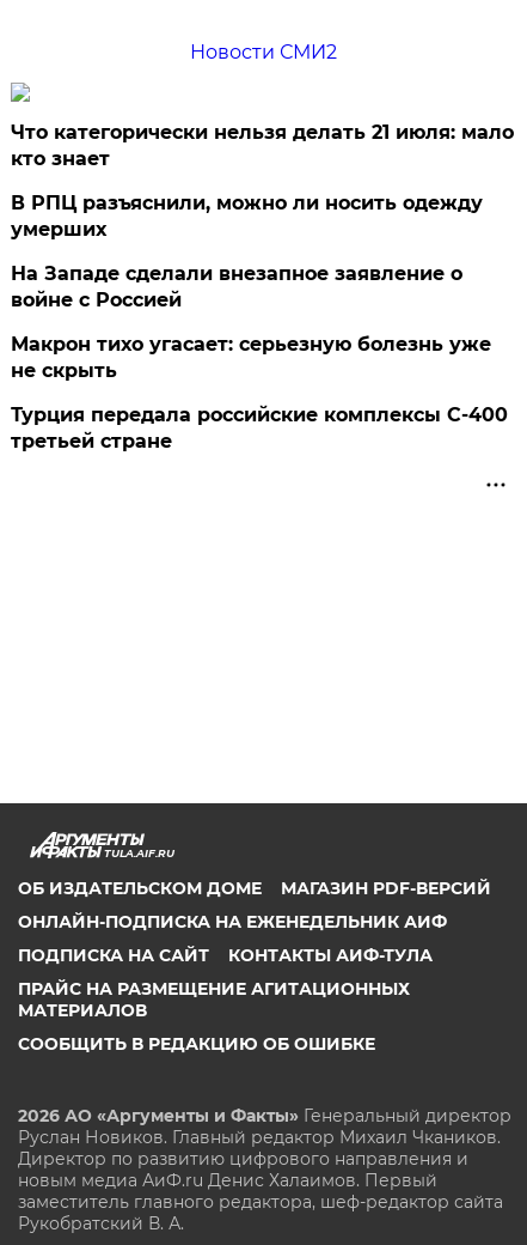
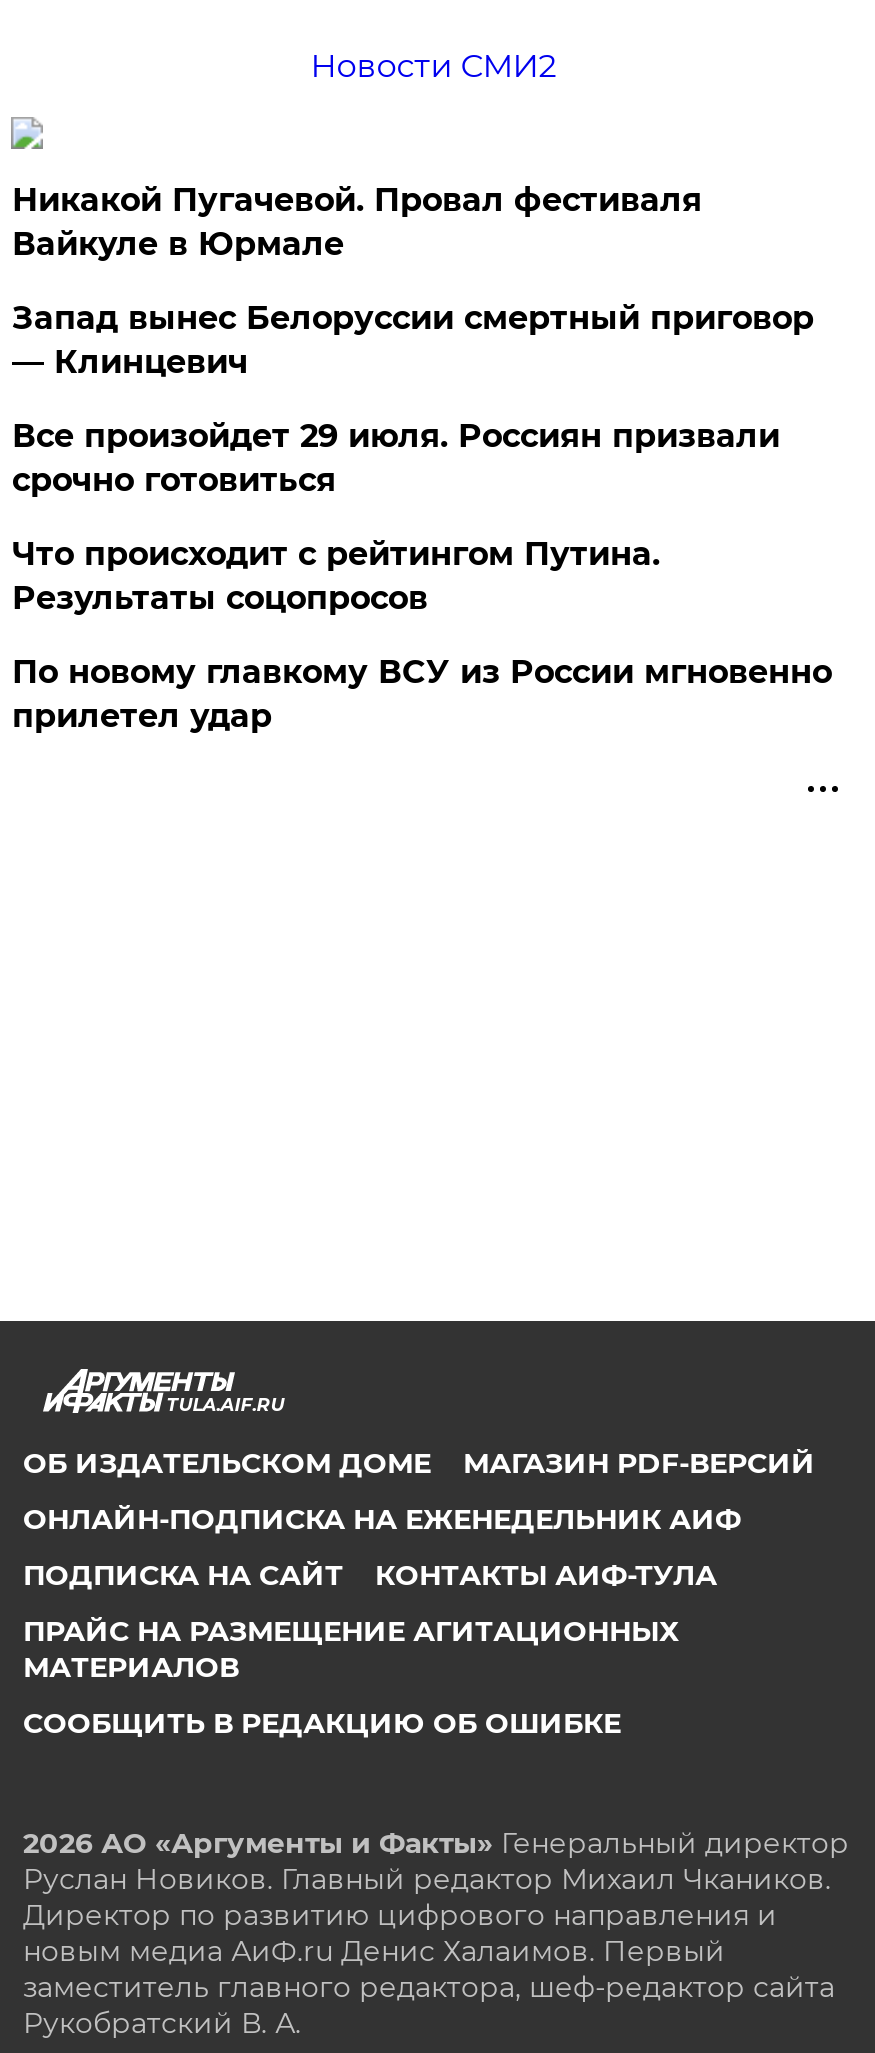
- Что категорически нельзя делать 21 июля: мало
- кто знает
+ Никакой Пугачевой. Провал фестиваля
+ Вайкуле в Юрмале

- В РПЦ разъяснили, можно ли носить одежду
- умерших
+ Запад вынес Белоруссии смертный приговор
+ — Клинцевич

- На Западе сделали внезапное заявление о
- войне с Россией
+ Все произойдет 29 июля. Россиян призвали
+ срочно готовиться

- Макрон тихо угасает: серьезную болезнь уже
- не скрыть
+ Что происходит с рейтингом Путина.
+ Результаты соцопросов

- Турция передала российские комплексы С-400
- третьей стране
+ По новому главкому ВСУ из России мгновенно
+ прилетел удар
